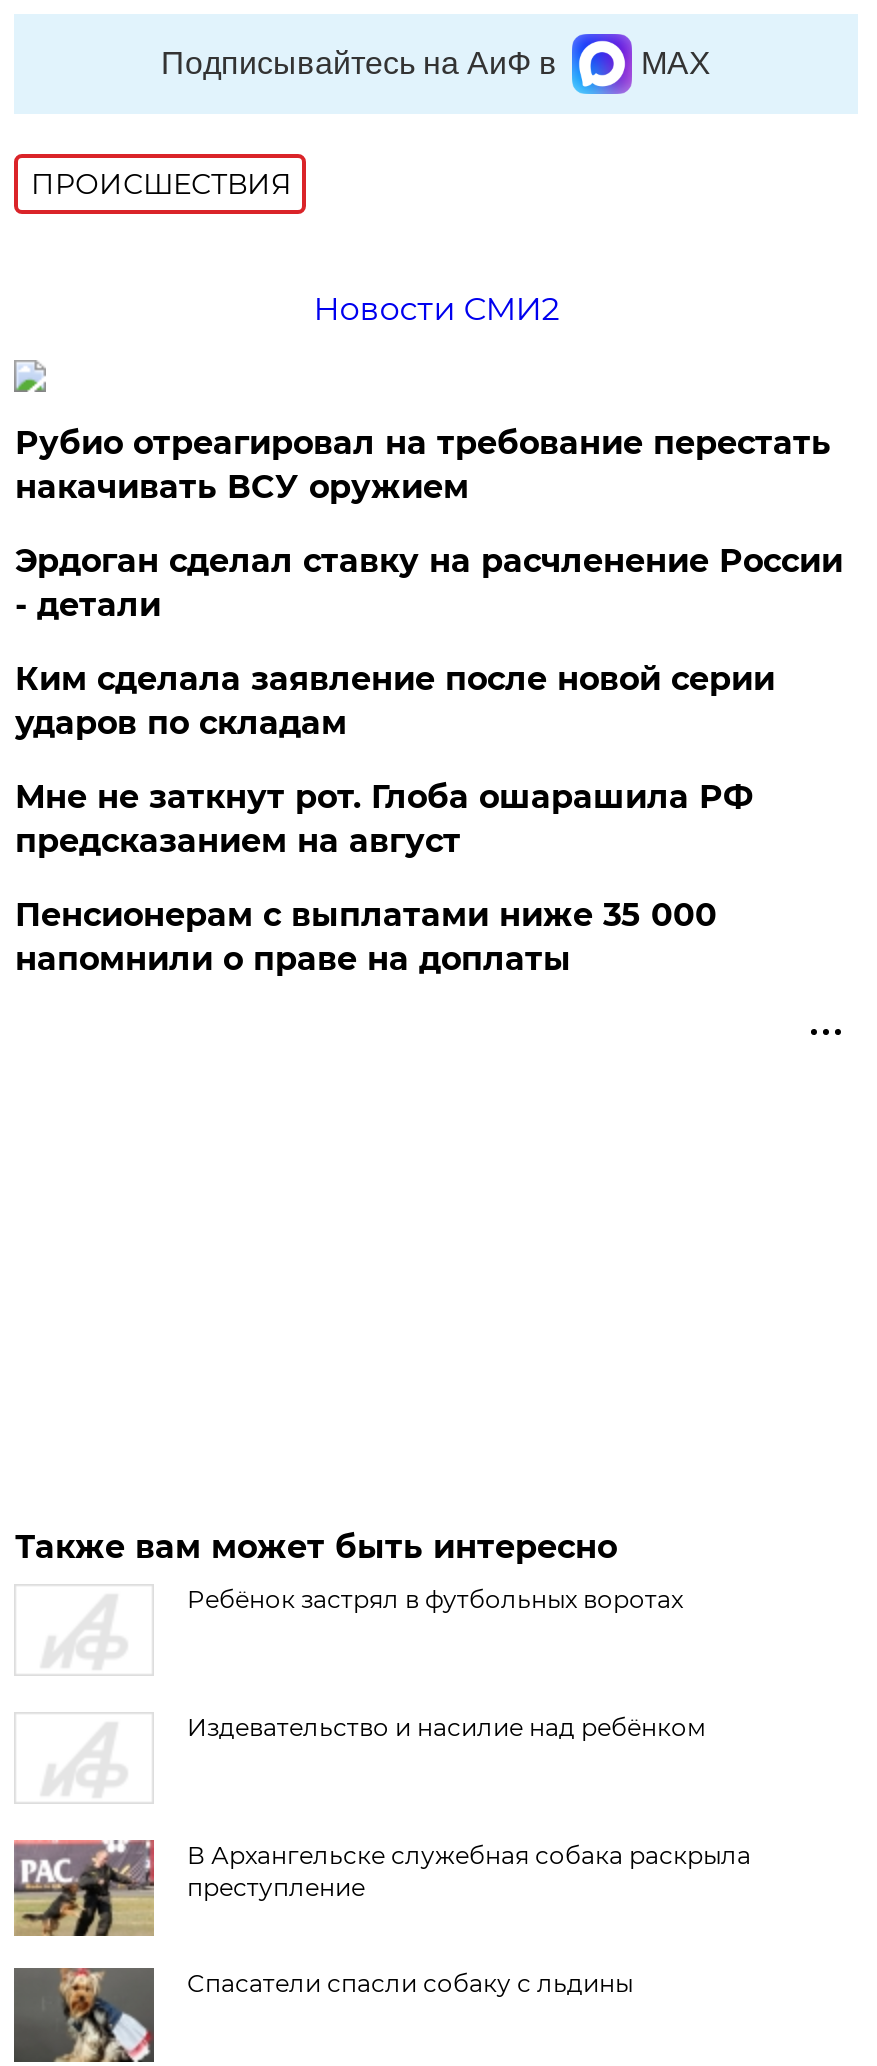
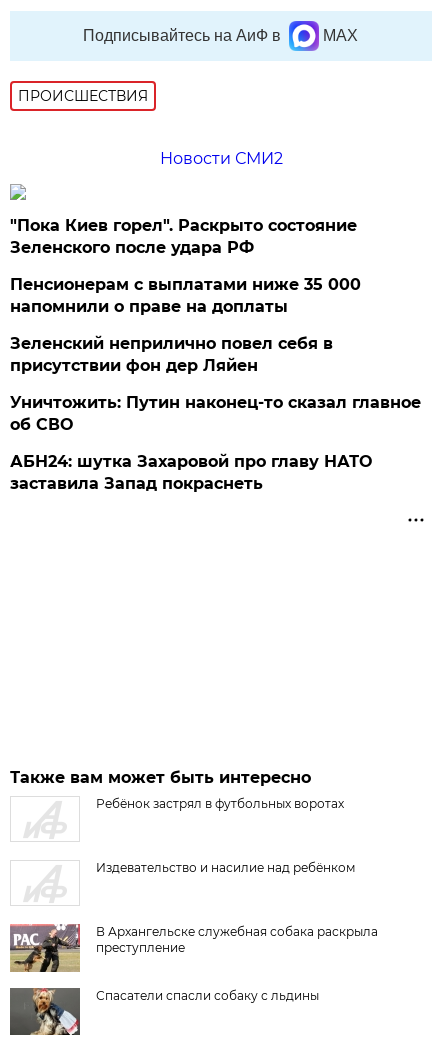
- Рубио отреагировал на требование перестать
- накачивать ВСУ оружием
- Эрдоган сделал ставку на расчленение России
- - детали
- Ким сделала заявление после новой серии
- ударов по складам
- Мне не заткнут рот. Глоба ошарашила РФ
- предсказанием на август
+ "Пока Киев горел". Раскрыто состояние
+ Зеленского после удара РФ

moved up: Пенсионерам с выплатами ниже 35 000 | напомнили о праве на доплаты

+ Зеленский неприлично повел cебя в
+ присутствии фон дер Ляйен
+ Уничтожить: Путин наконец-то сказал главное
+ об СВО
+ АБН24: шутка Захаровой про главу НАТО
+ заставила Запад покраснеть
